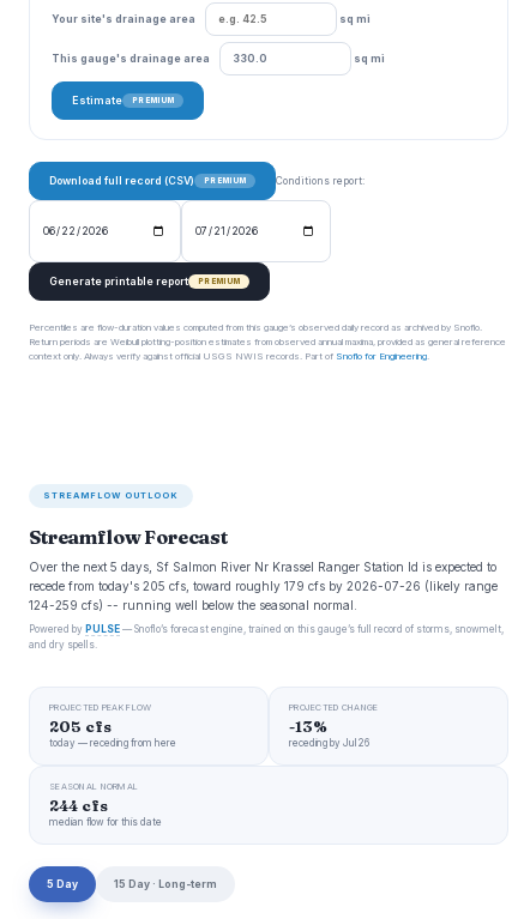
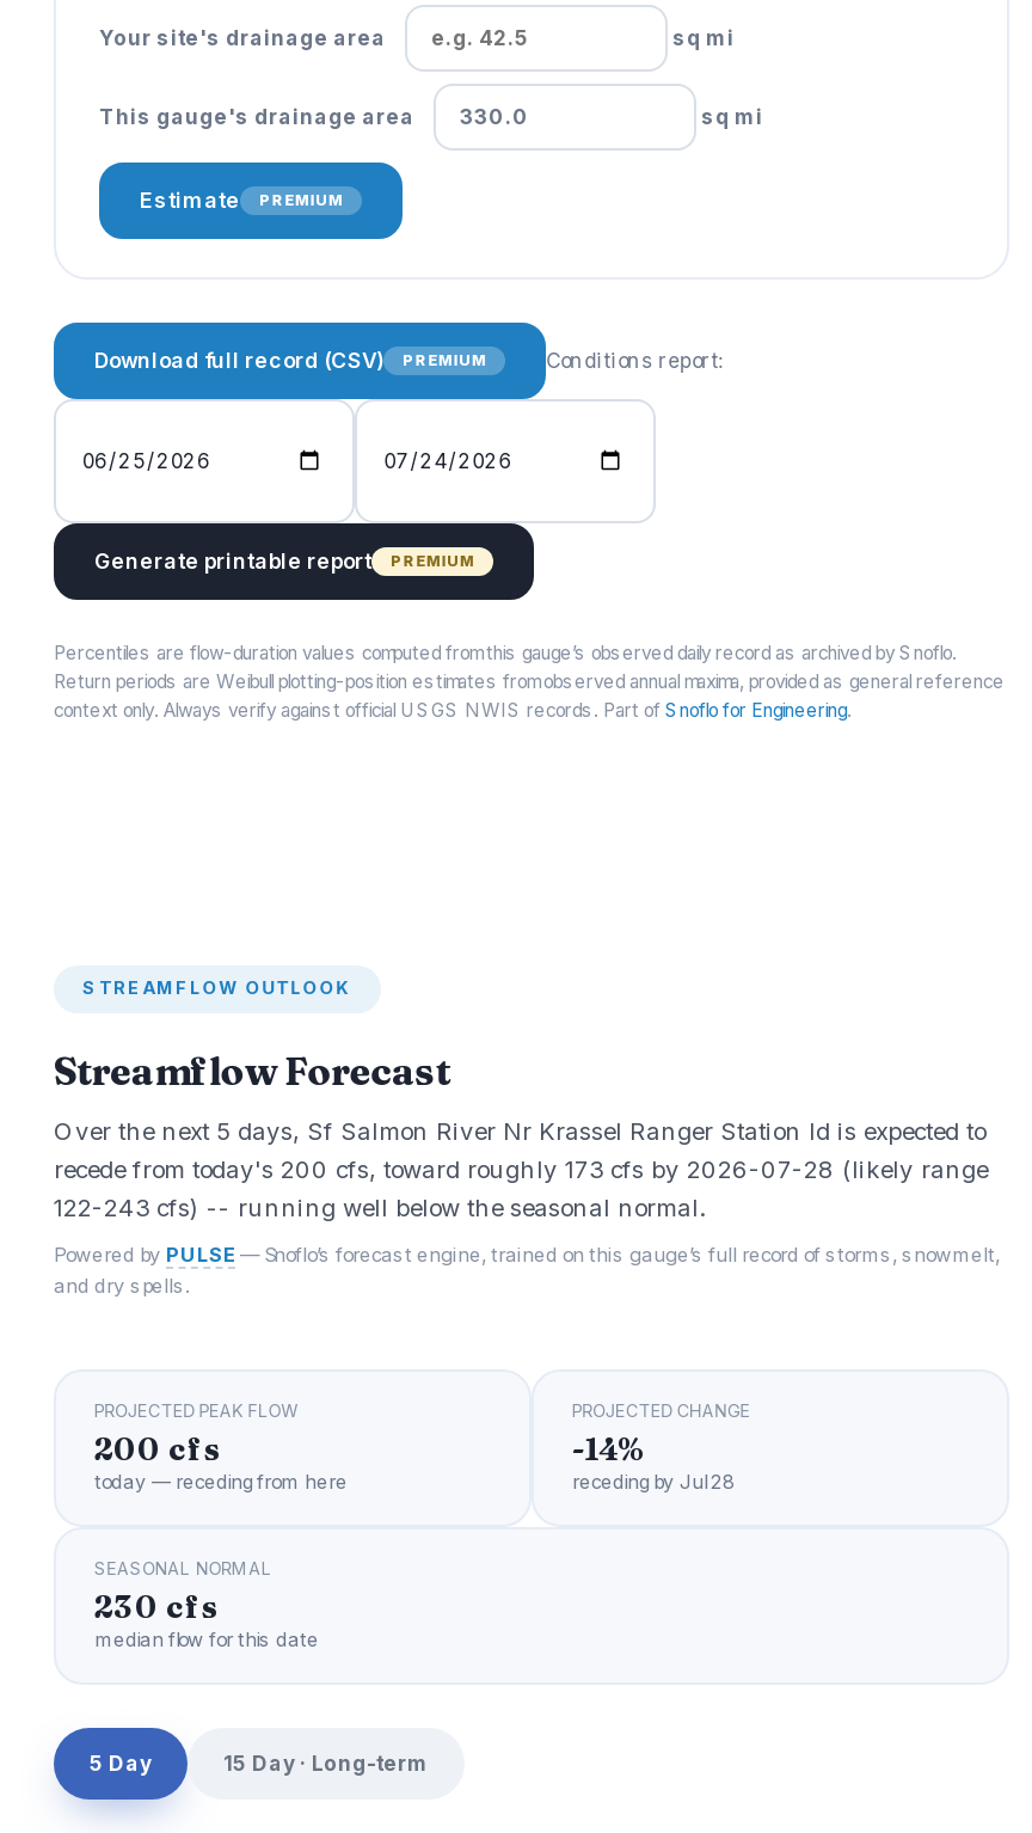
- recede from today's 205 cfs, toward roughly 179 cfs by 2026-07-26 (likely range
+ recede from today's 200 cfs, toward roughly 173 cfs by 2026-07-28 (likely range

- 124-259 cfs) -- running well below the seasonal normal.
+ 122-243 cfs) -- running well below the seasonal normal.

- 205 cfs
+ 200 cfs

- -13%
+ -14%

- receding by Jul 26
+ receding by Jul 28

- 244 cfs
+ 230 cfs
